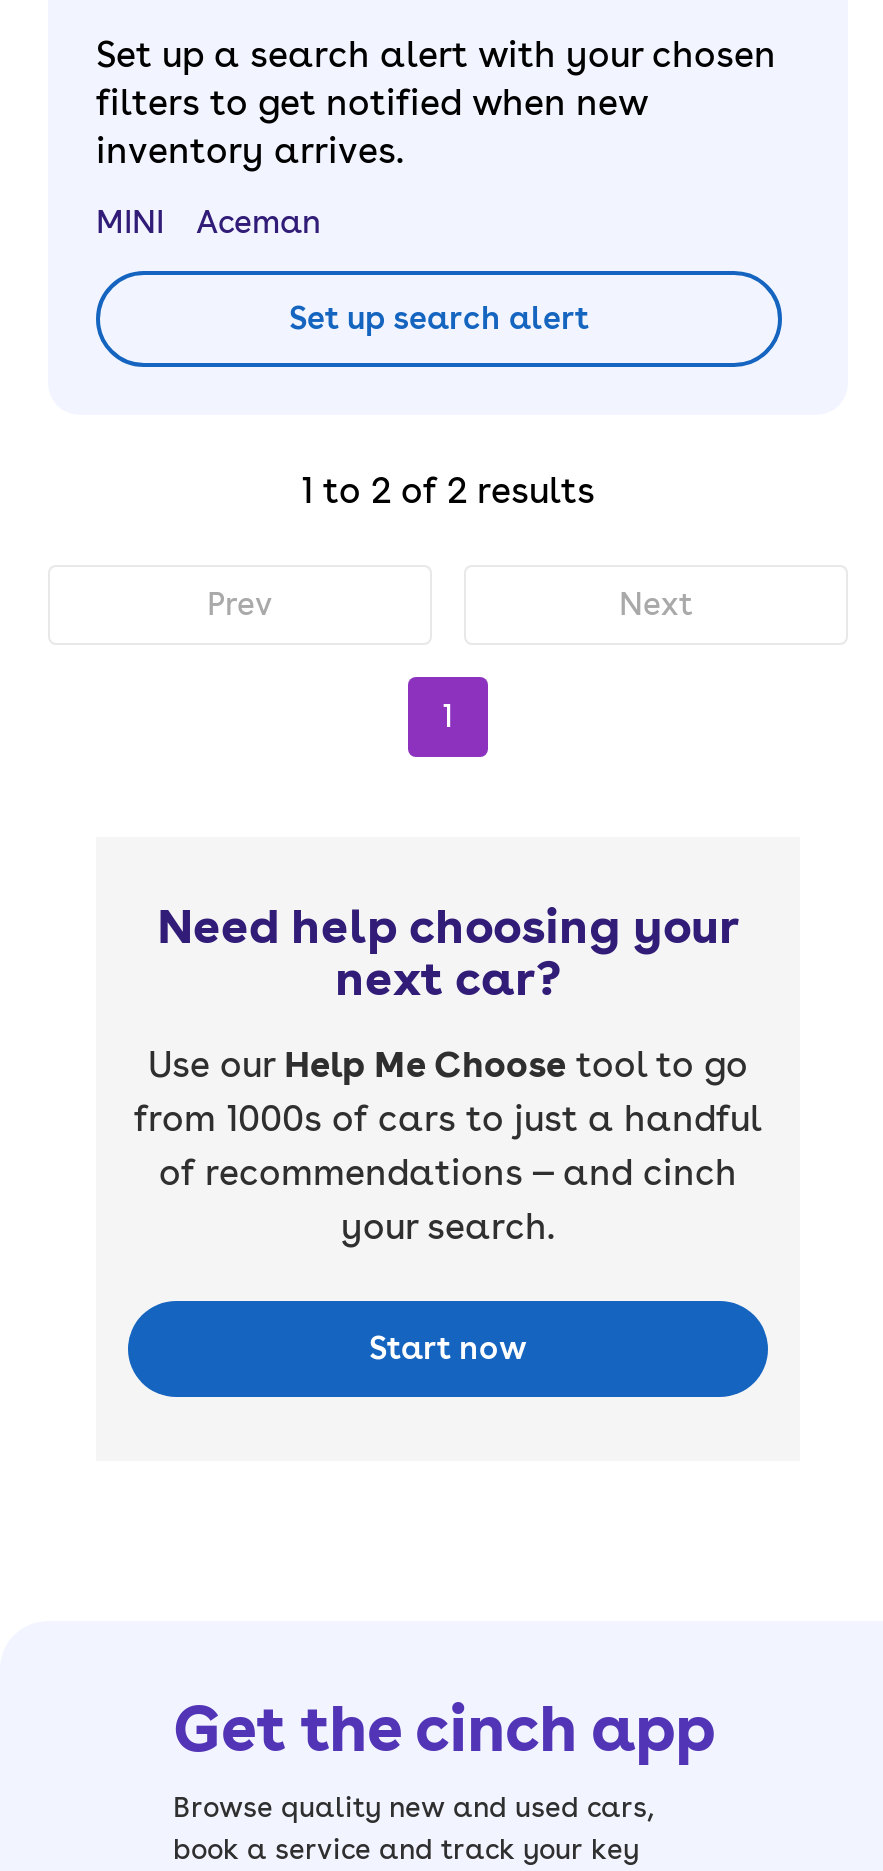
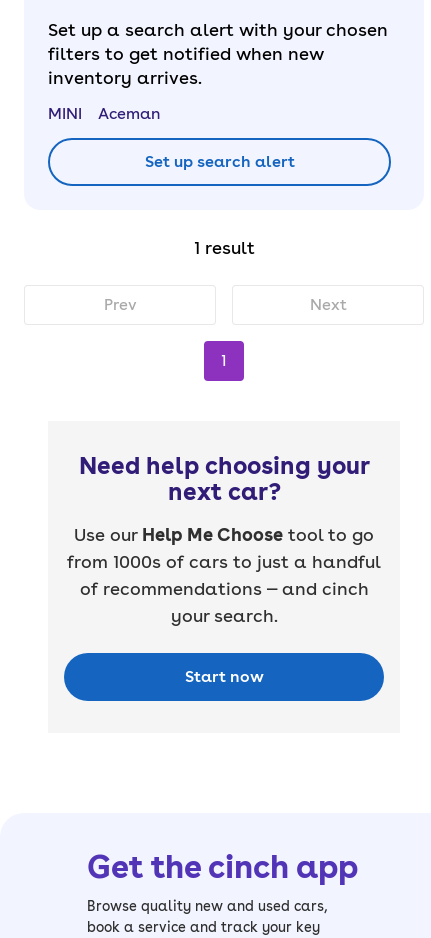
- 1 to 2 of 2 results
+ 1 result
